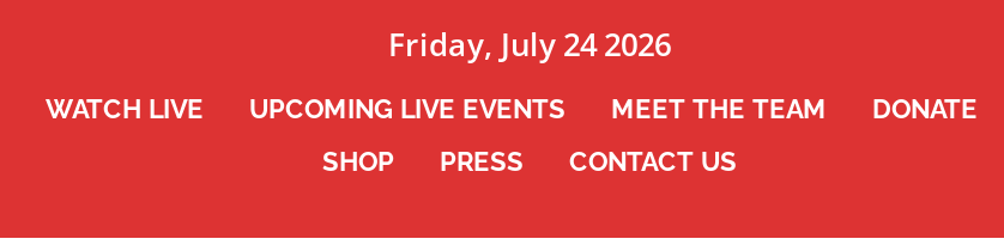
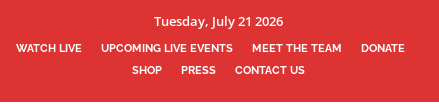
- Friday, July 24 2026
+ Tuesday, July 21 2026
